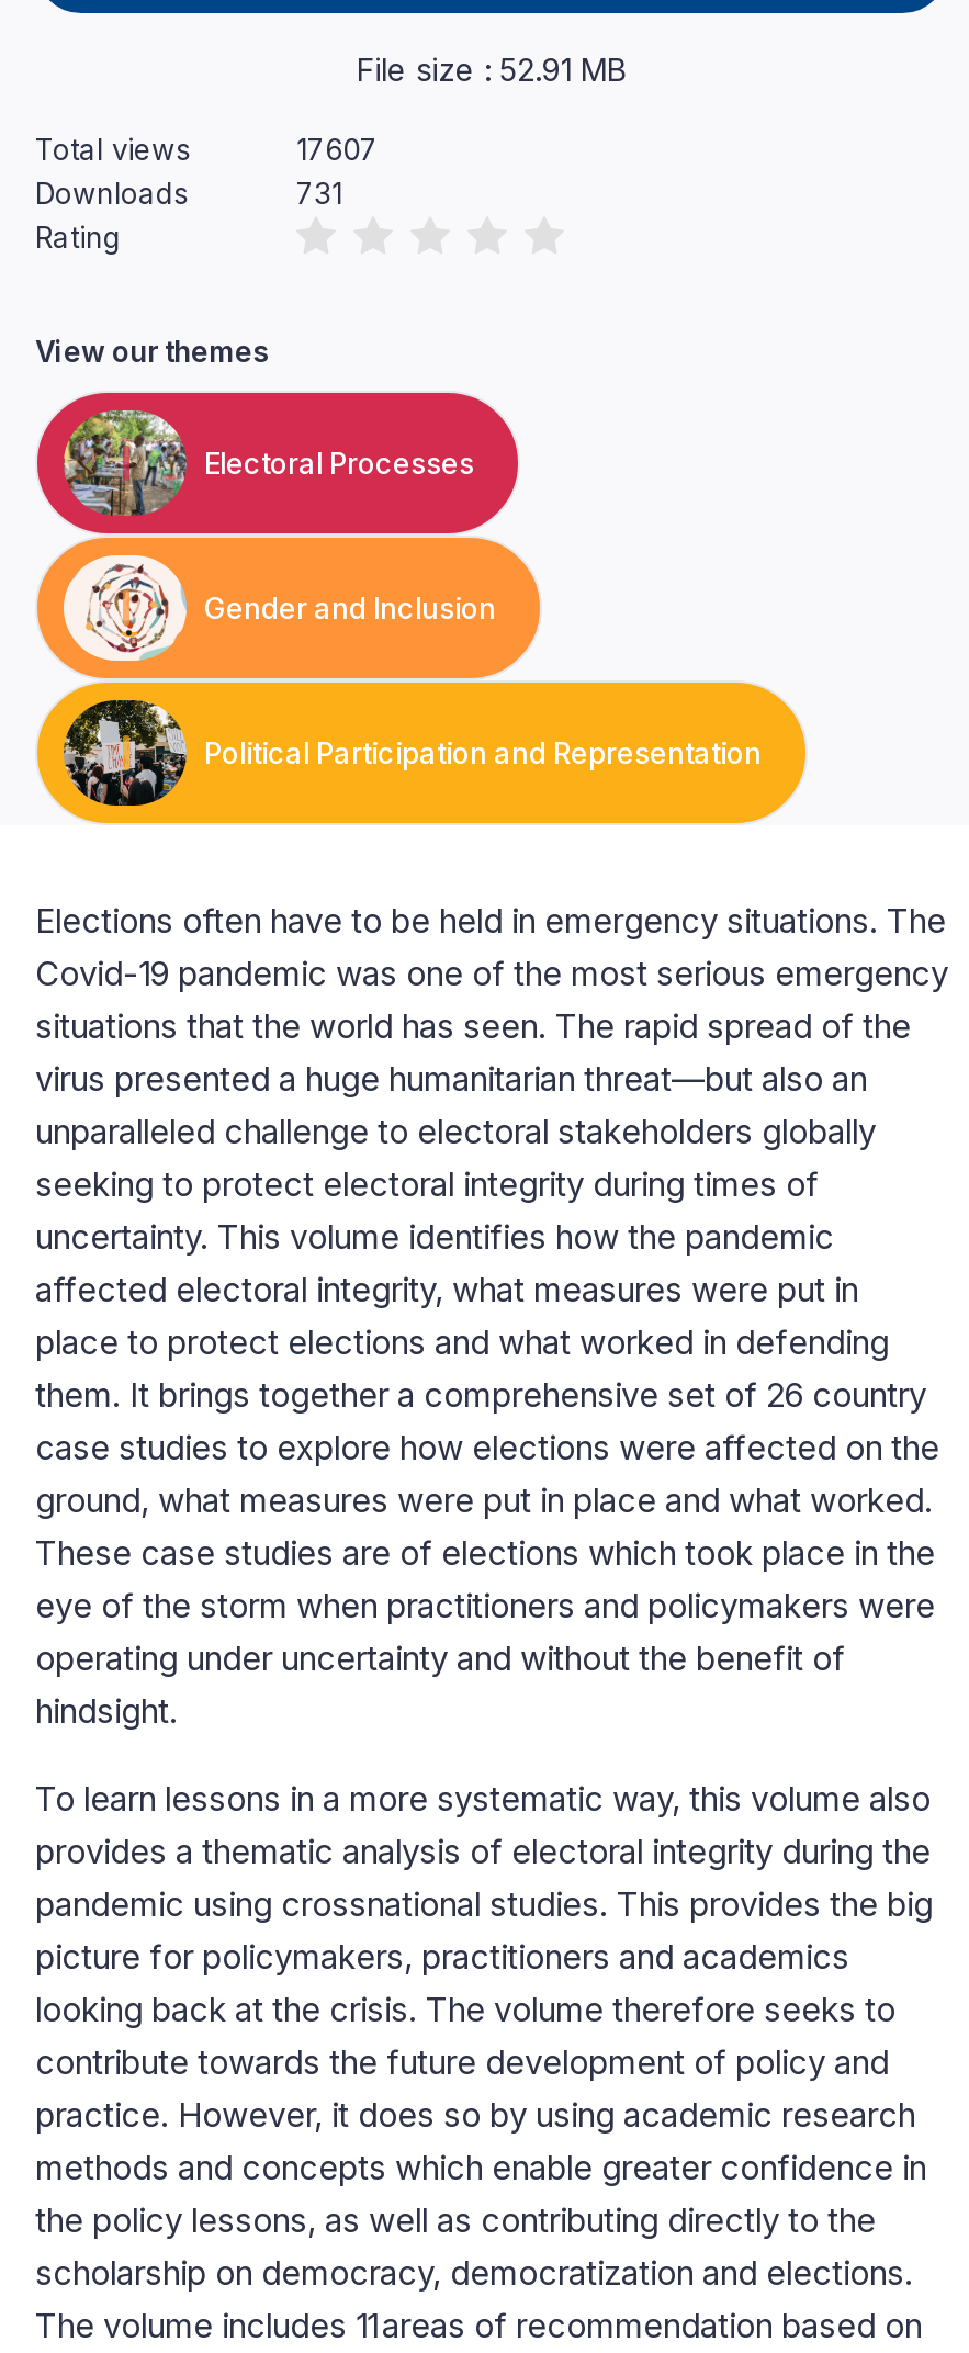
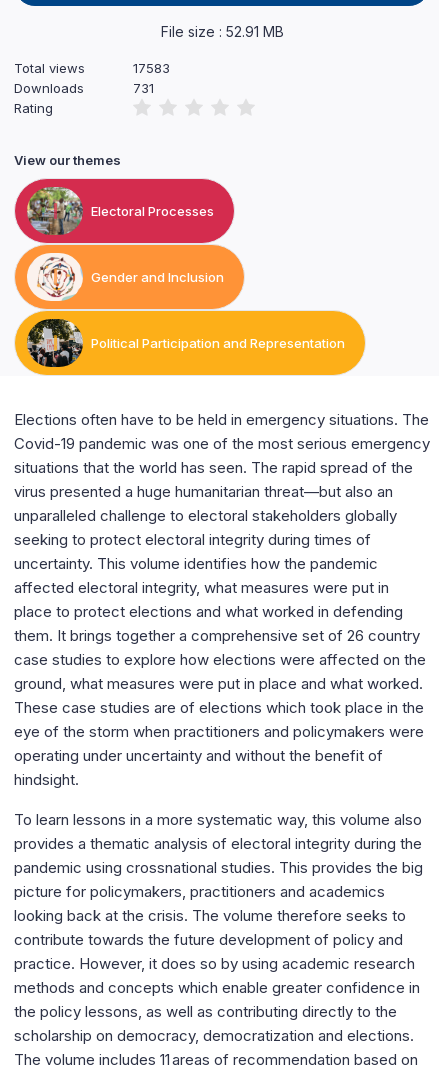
- 17607
+ 17583
